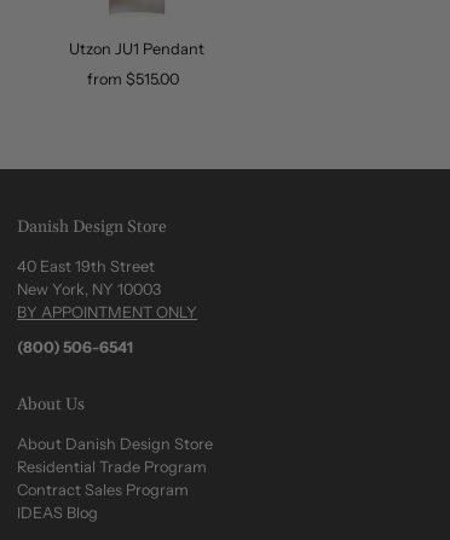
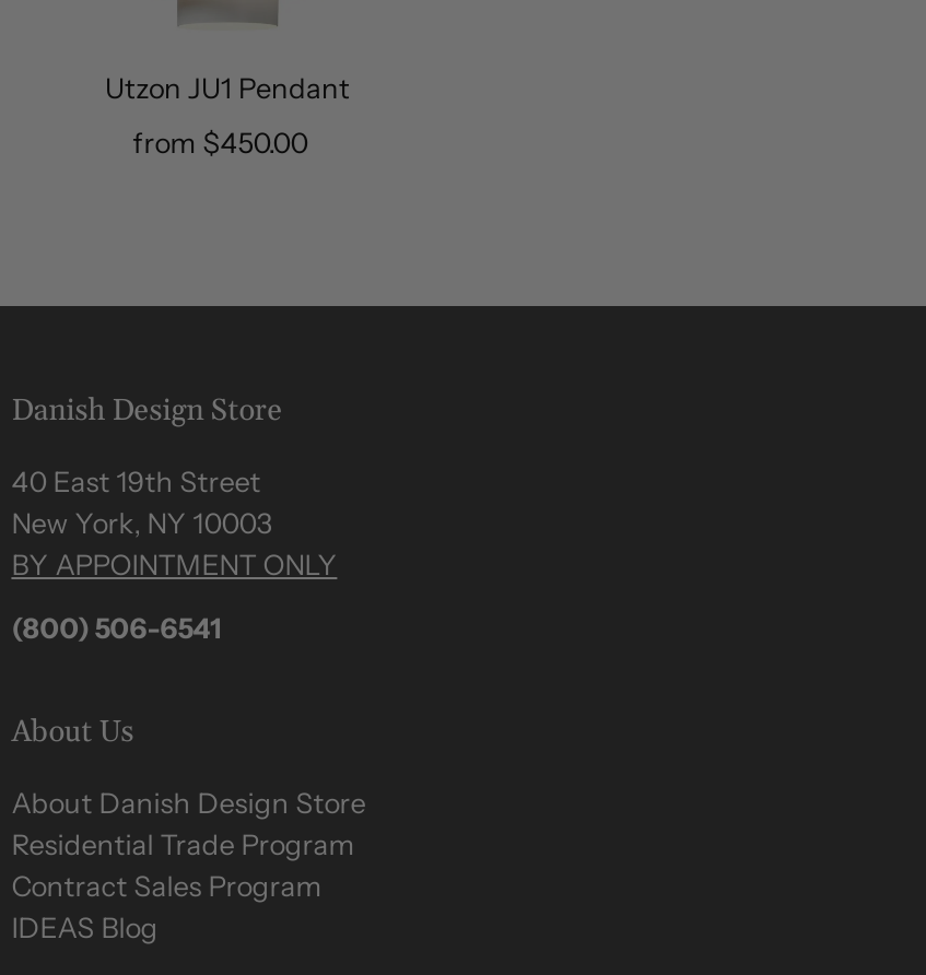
- from $515.00
+ from $450.00
